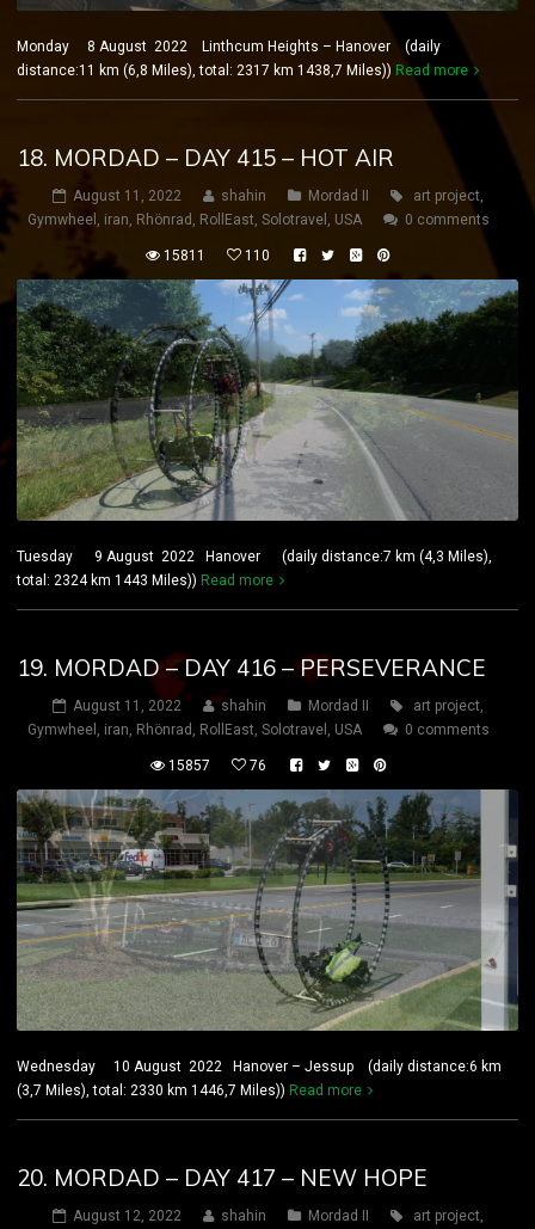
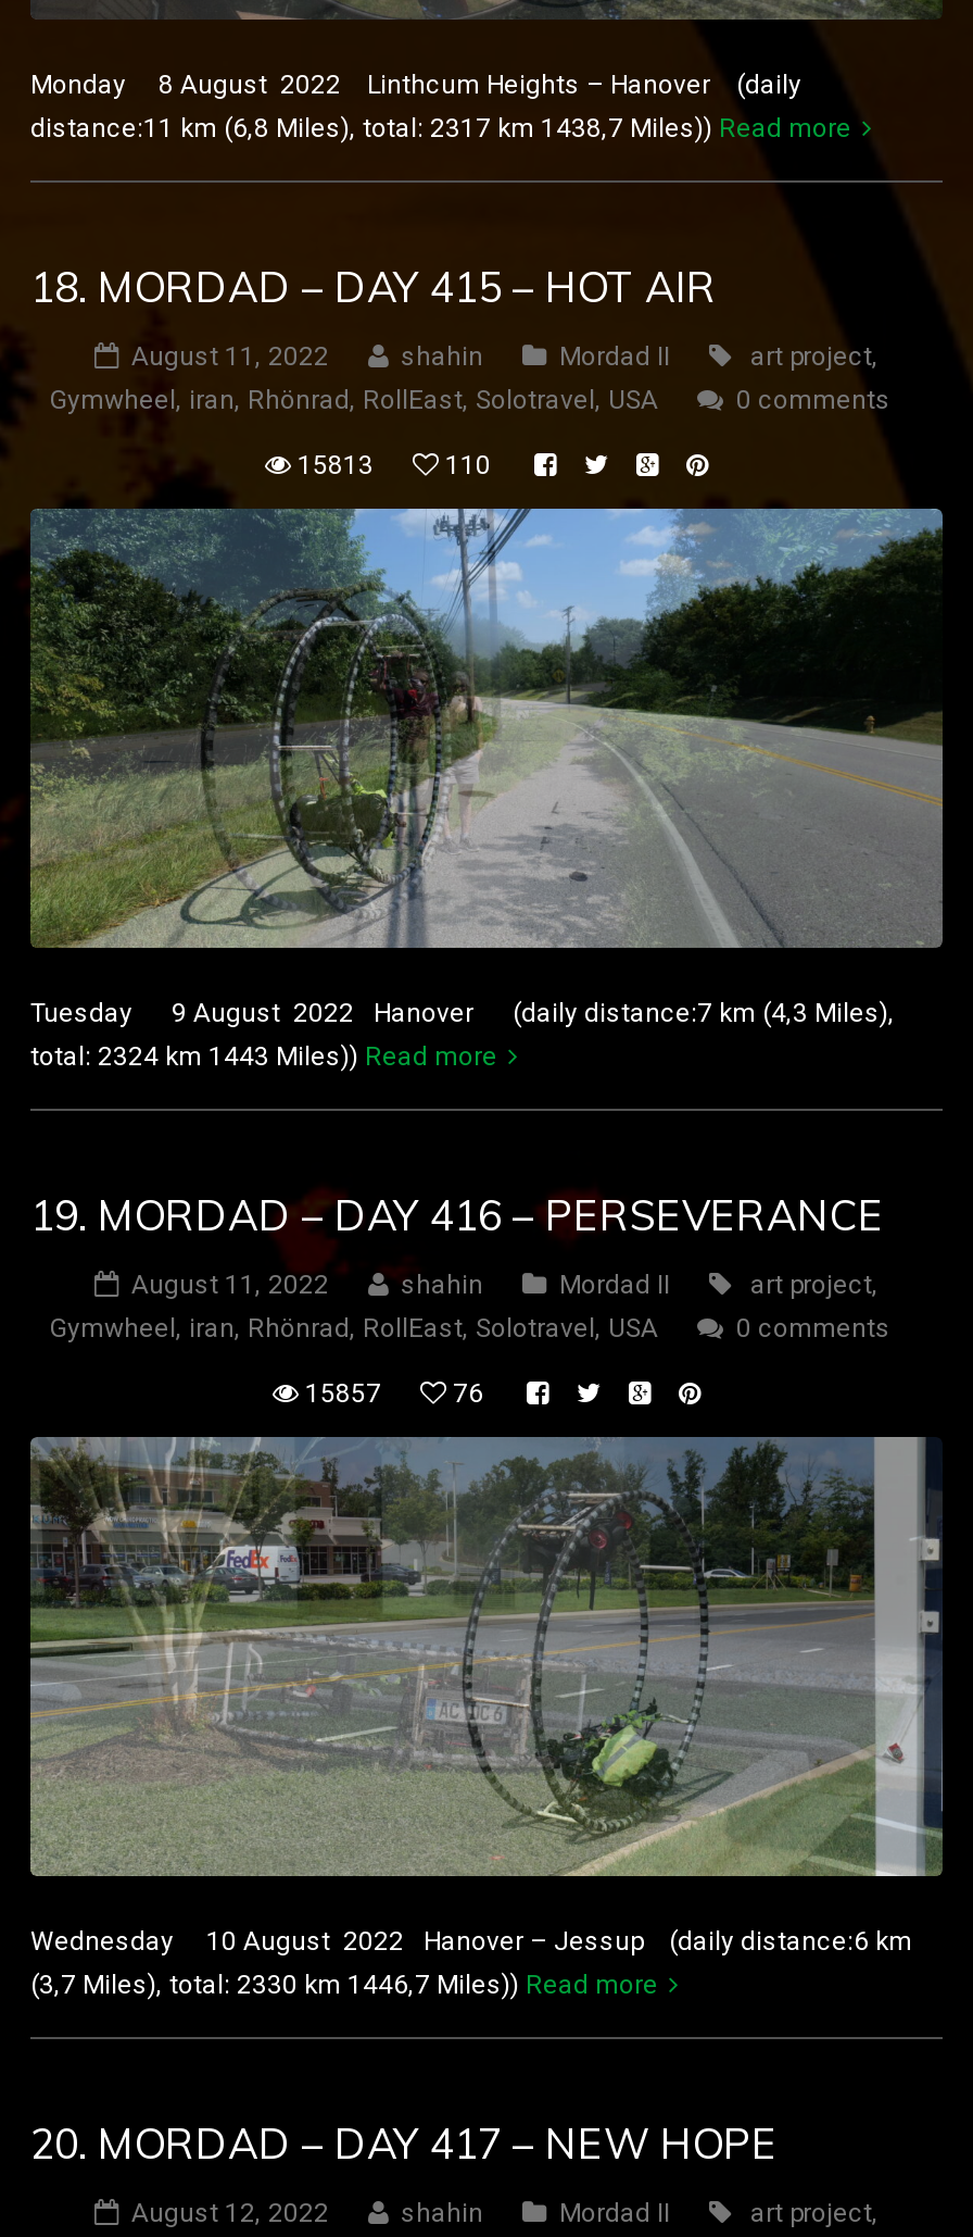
- 15811
+ 15813
